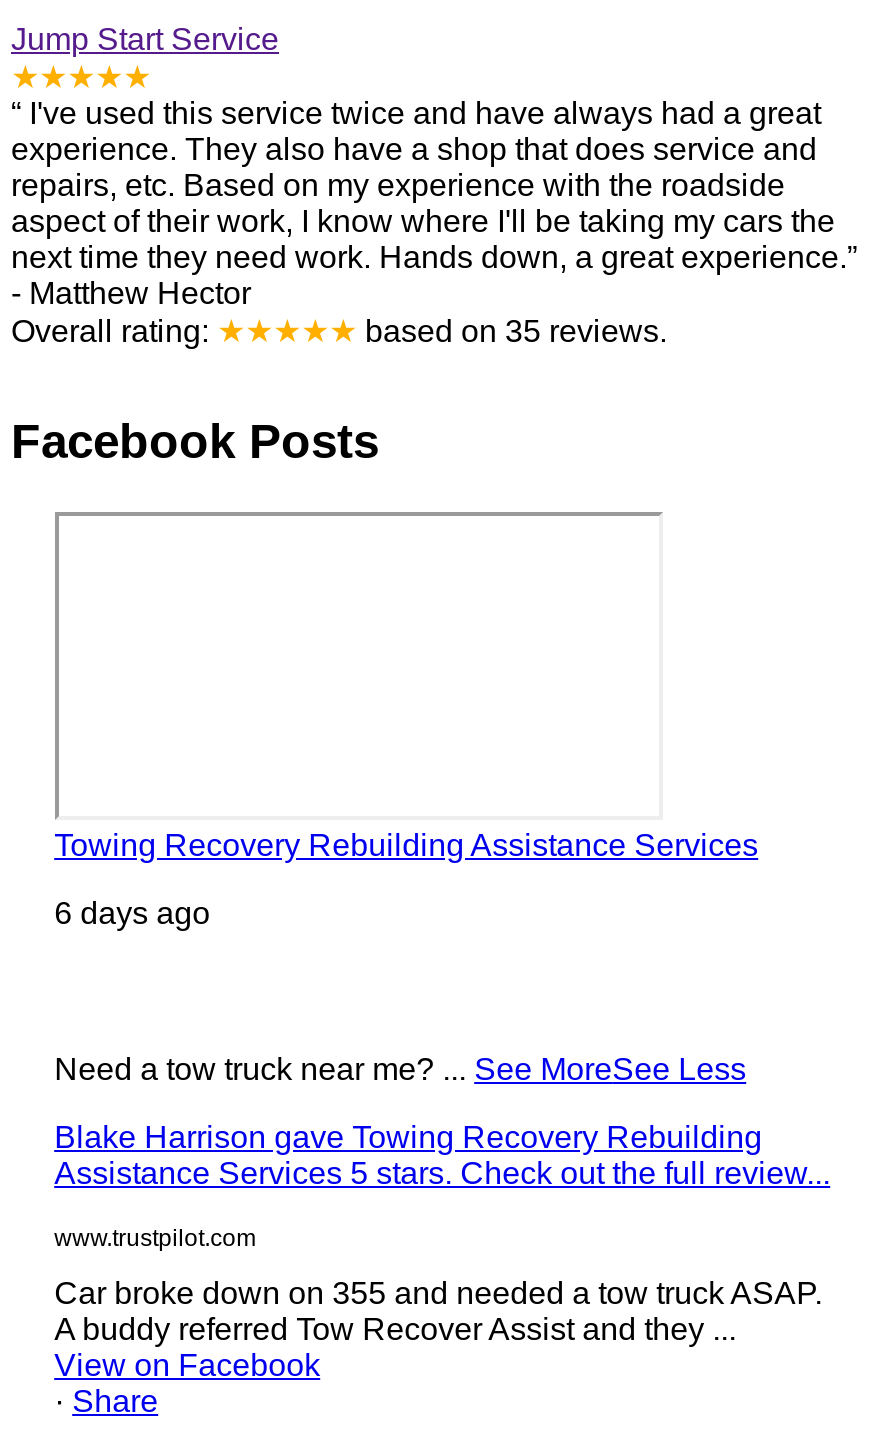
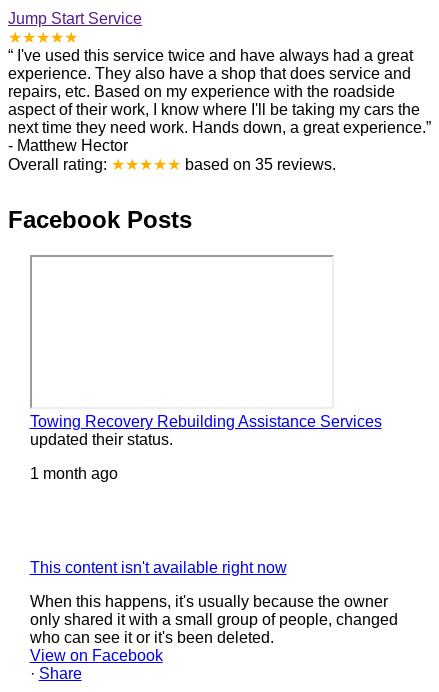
- 6 days ago
+ updated their status.
+ 1 month ago

- Need a tow truck near me? ... See MoreSee Less
- Blake Harrison gave Towing Recovery Rebuilding
- Assistance Services 5 stars. Check out the full review...
- www.trustpilot.com
- Car broke down on 355 and needed a tow truck ASAP.
- A buddy referred Tow Recover Assist and they ...
+ This content isn't available right now
+ When this happens, it's usually because the owner
+ only shared it with a small group of people, changed
+ who can see it or it's been deleted.
